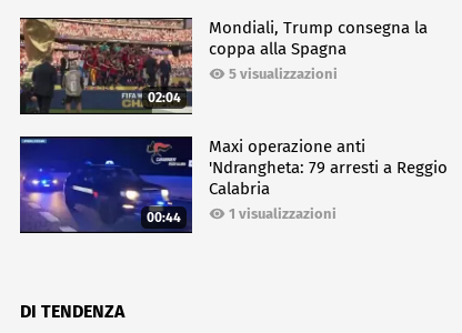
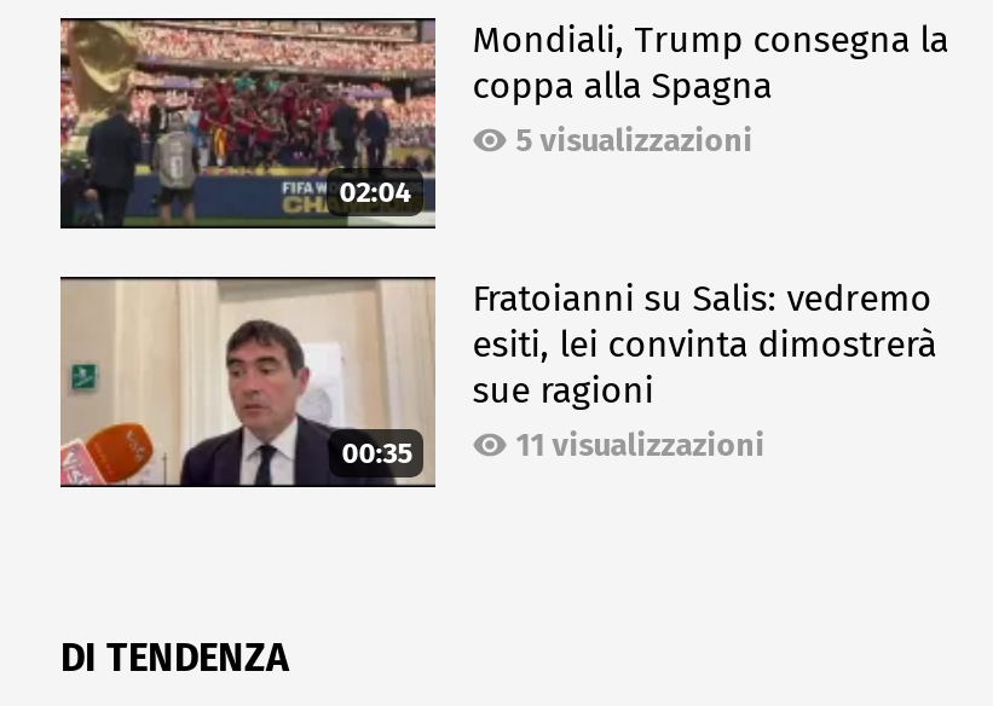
- [image]
- 00:44
+ [image]
+ 00:35

- Maxi operazione anti
- 'Ndrangheta: 79 arresti a Reggio
- Calabria
- 1 visualizzazioni
+ Fratoianni su Salis: vedremo
+ esiti, lei convinta dimostrerà
+ sue ragioni
+ 11 visualizzazioni
